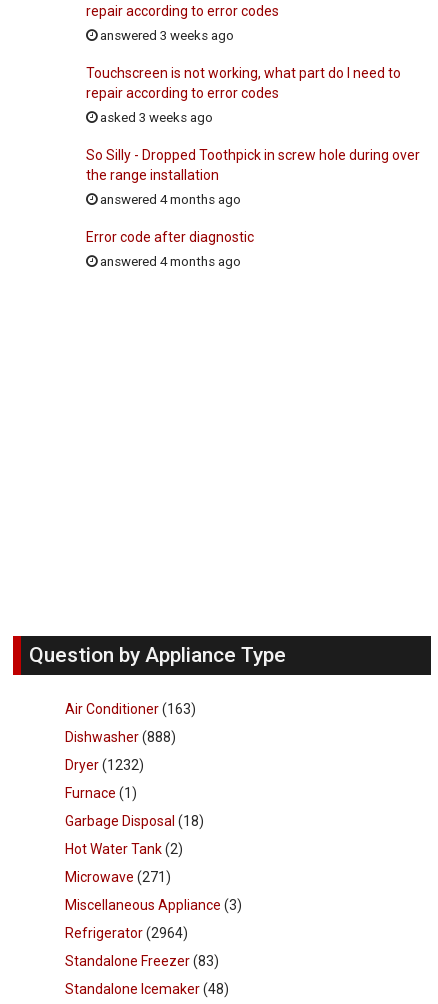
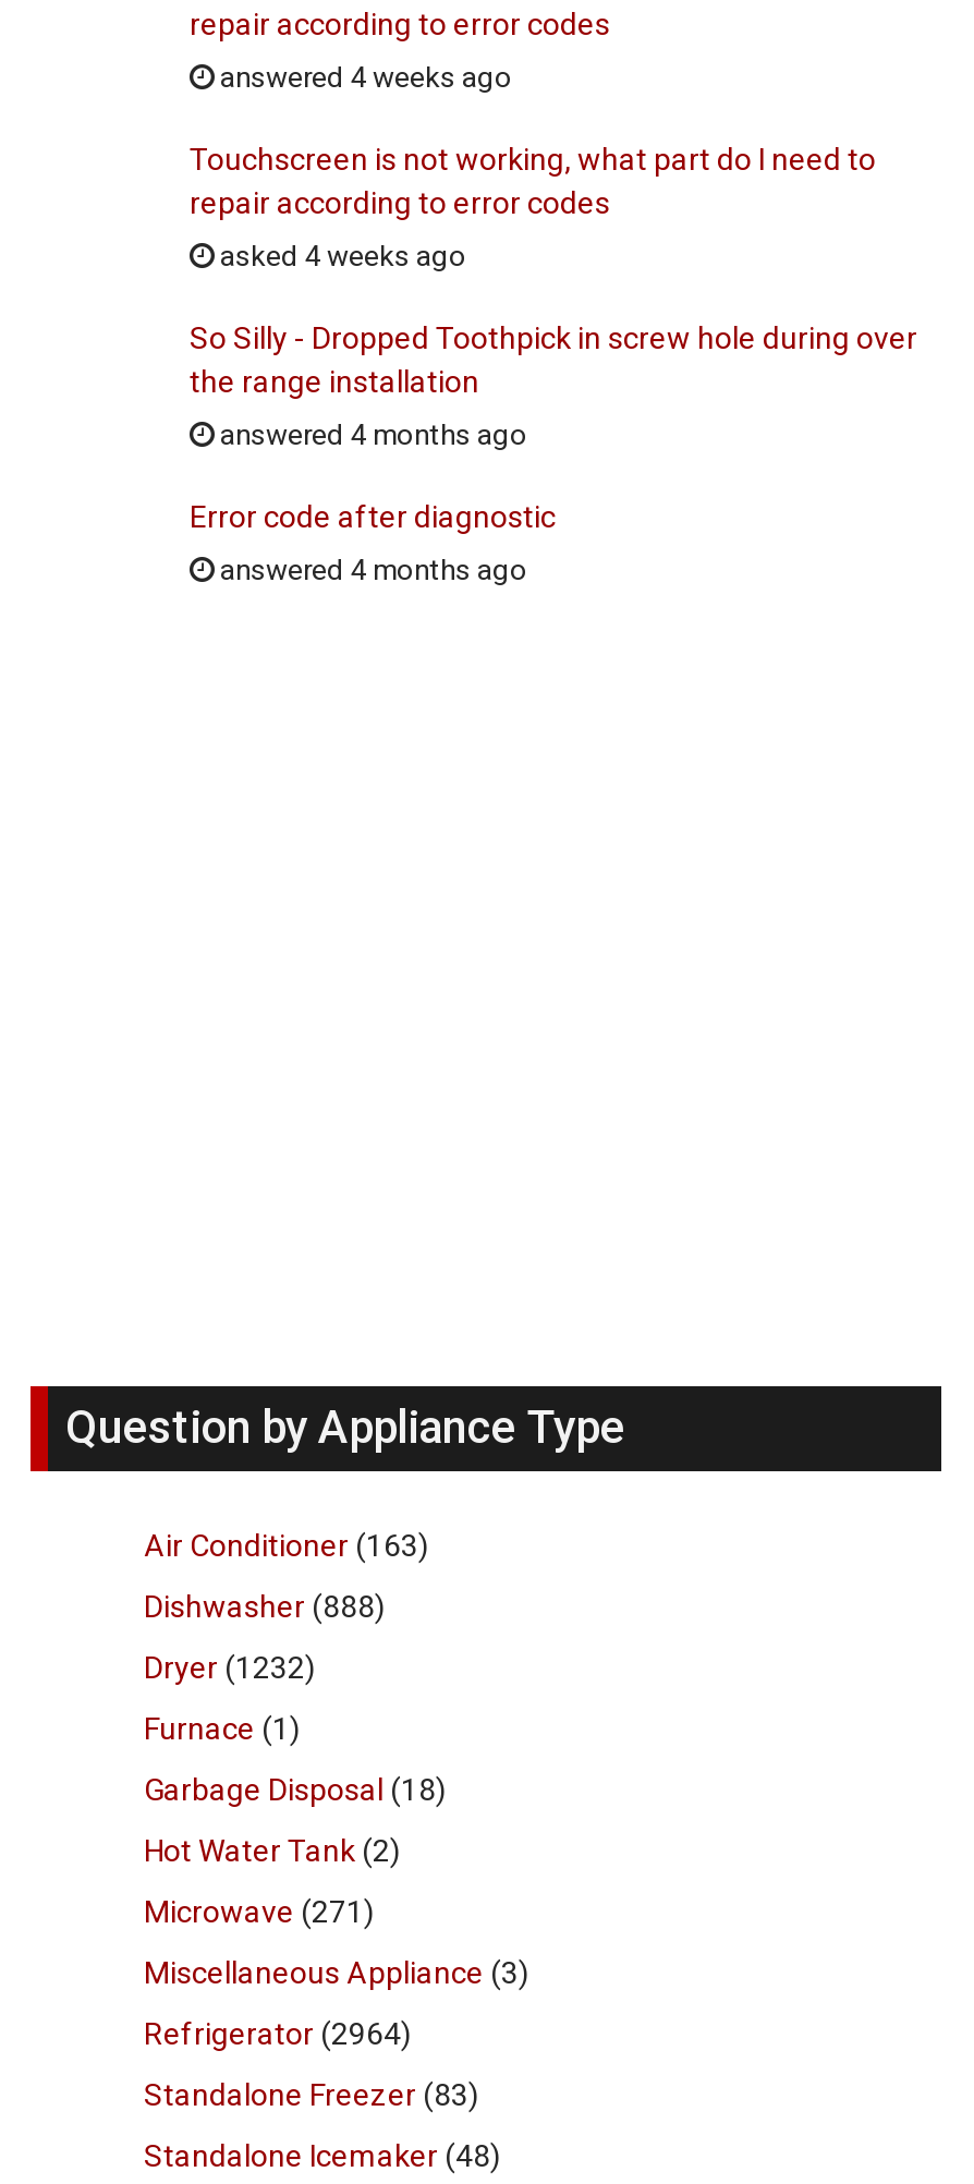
- answered 3 weeks ago
+ answered 4 weeks ago

- asked 3 weeks ago
+ asked 4 weeks ago
